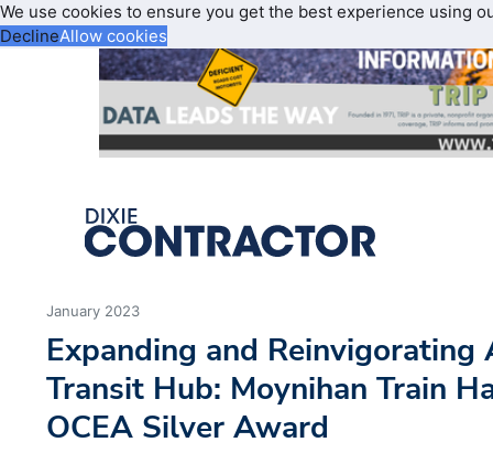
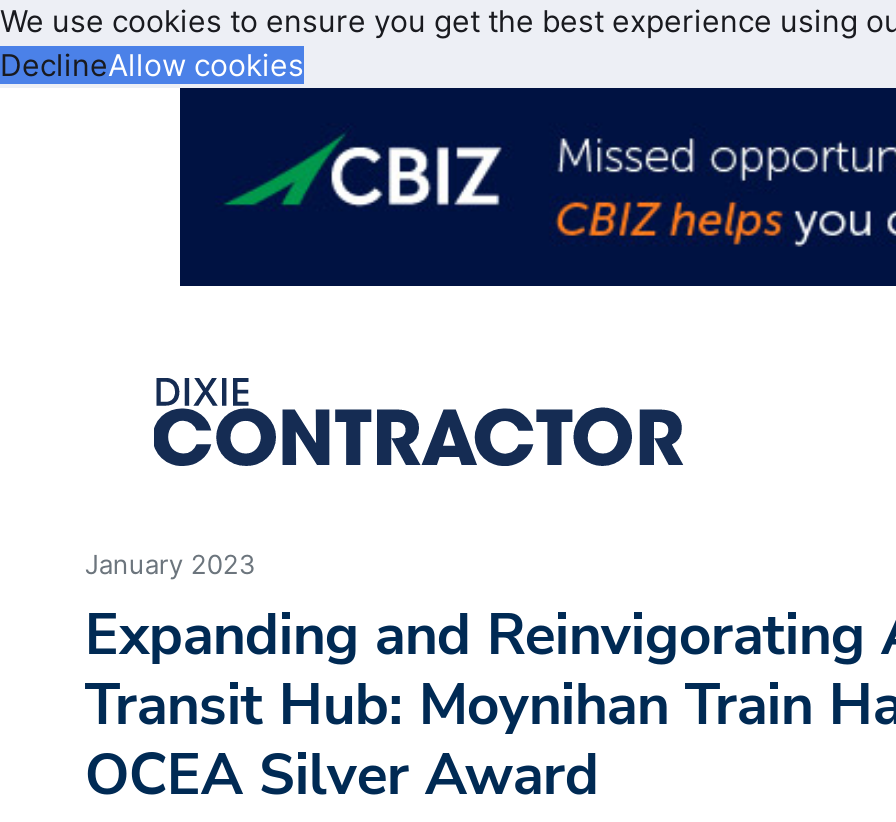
- [image]
+ [image]
